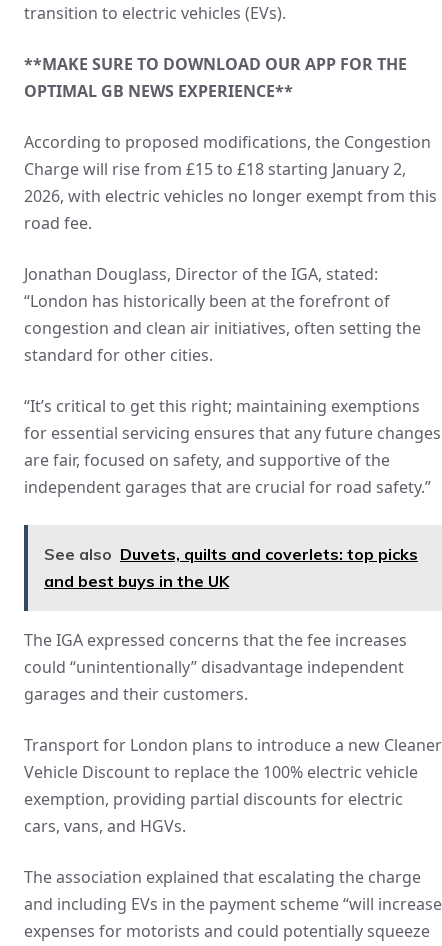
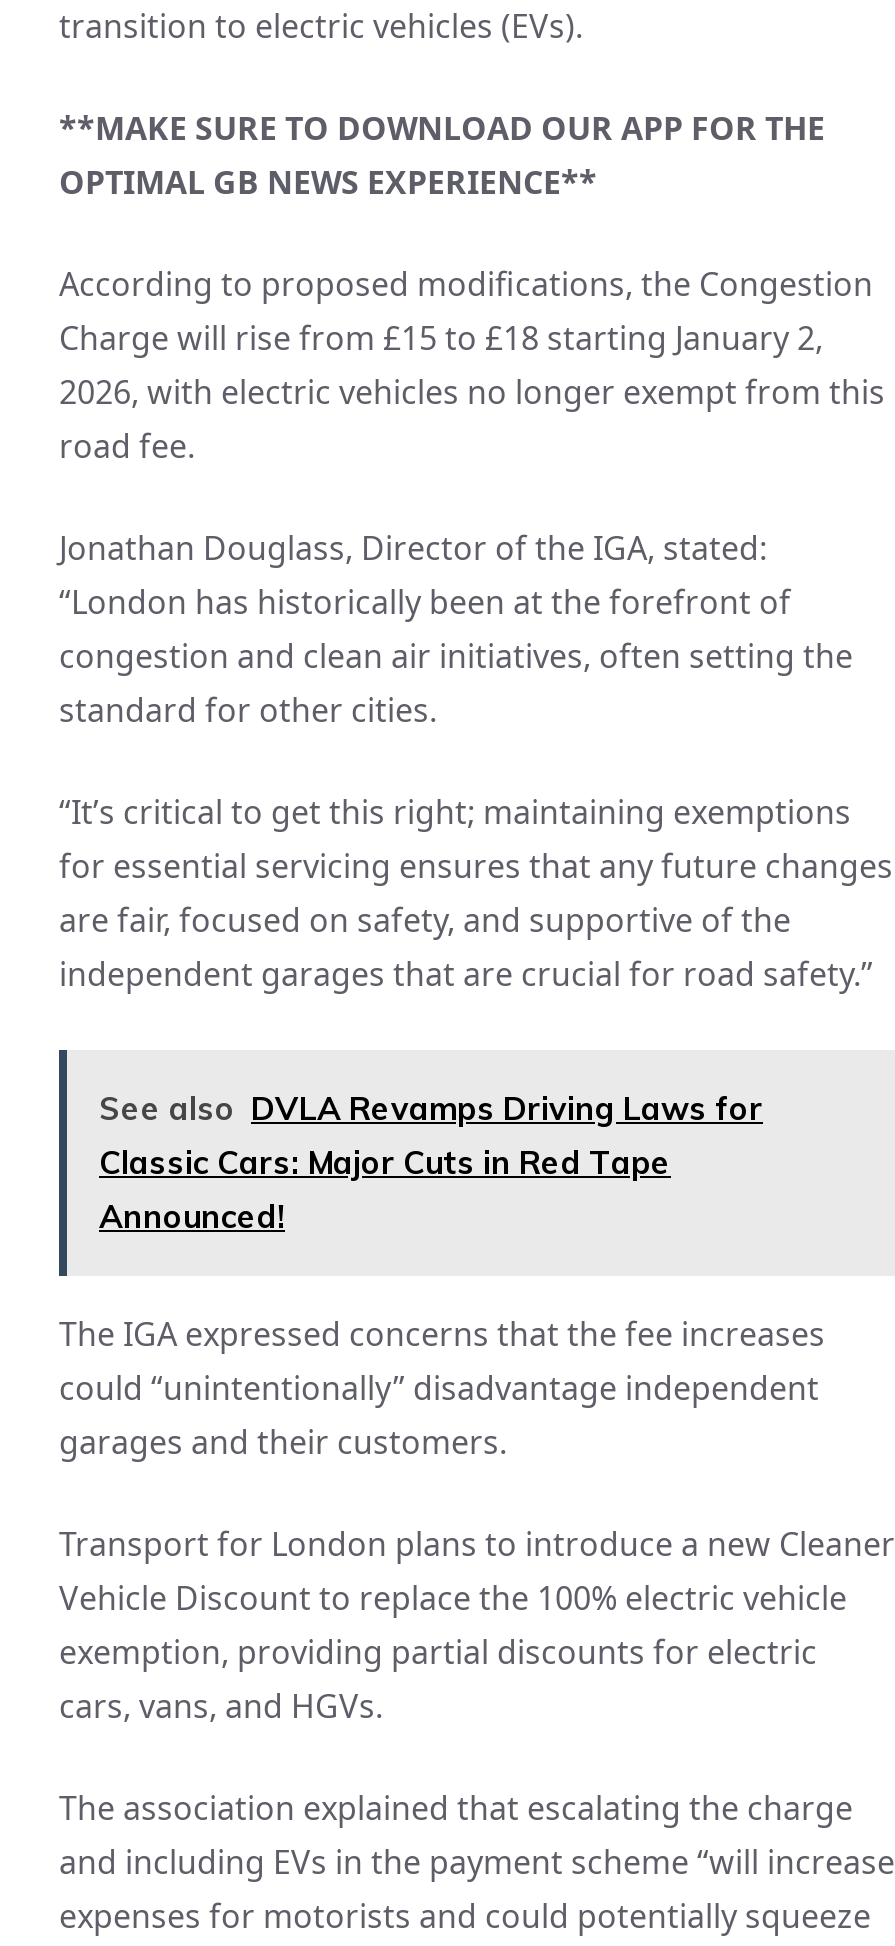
- See also Duvets, quilts and coverlets: top picks
- and best buys in the UK
+ See also DVLA Revamps Driving Laws for
+ Classic Cars: Major Cuts in Red Tape
+ Announced!
